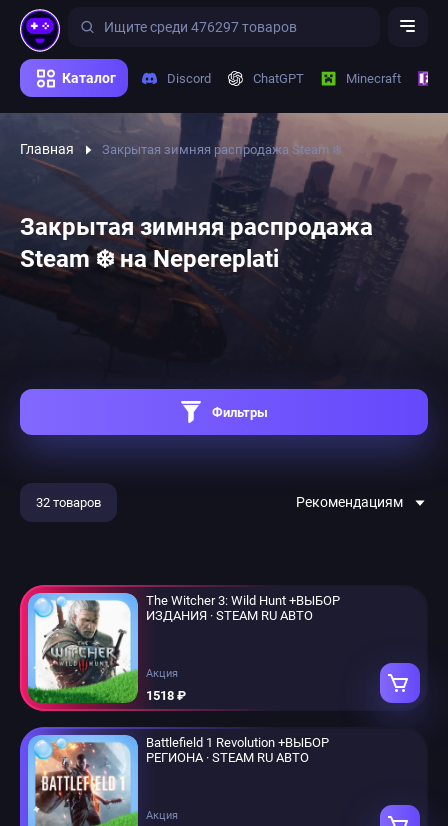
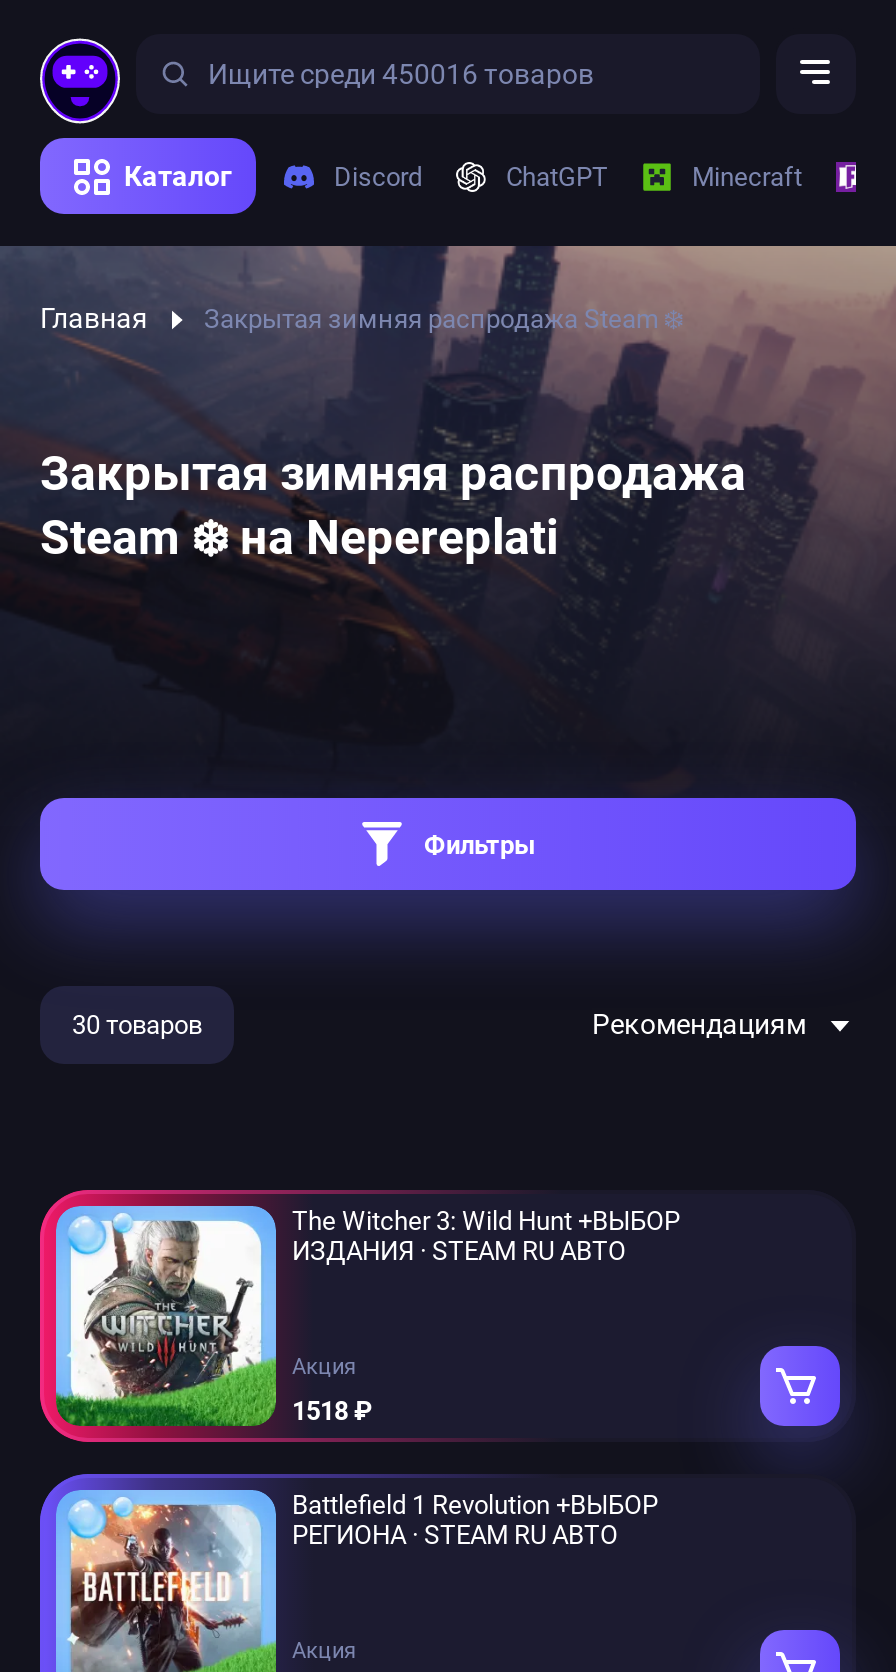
- 32 товаров
+ 30 товаров
